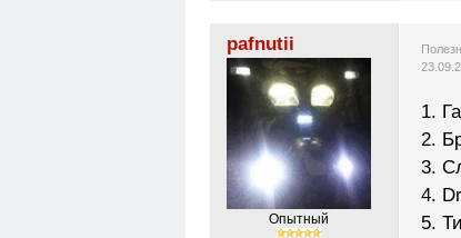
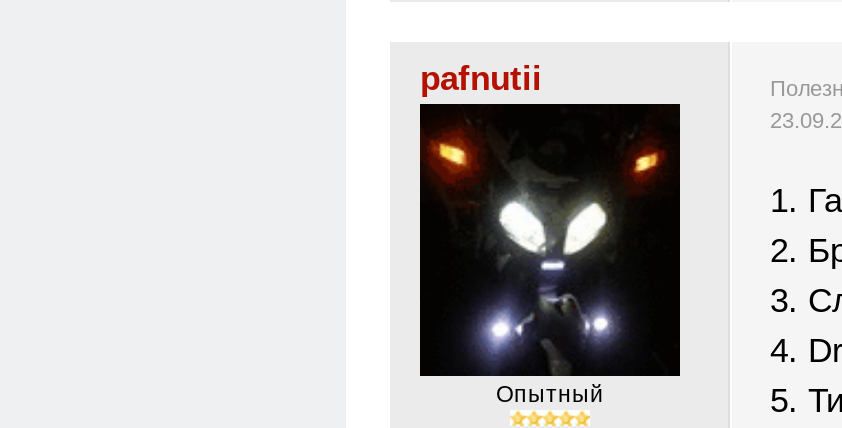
- [image]
+ [image]
